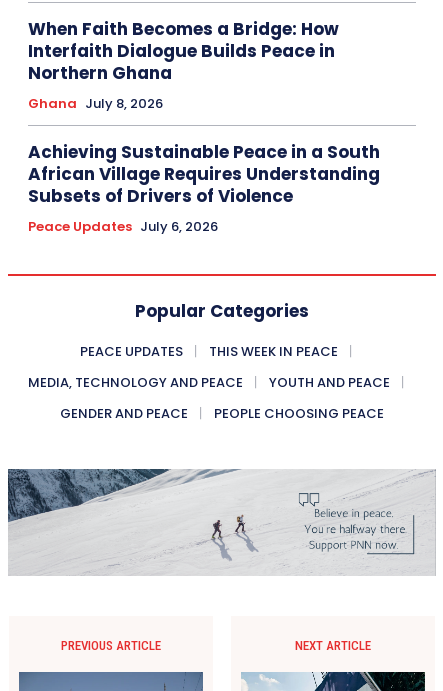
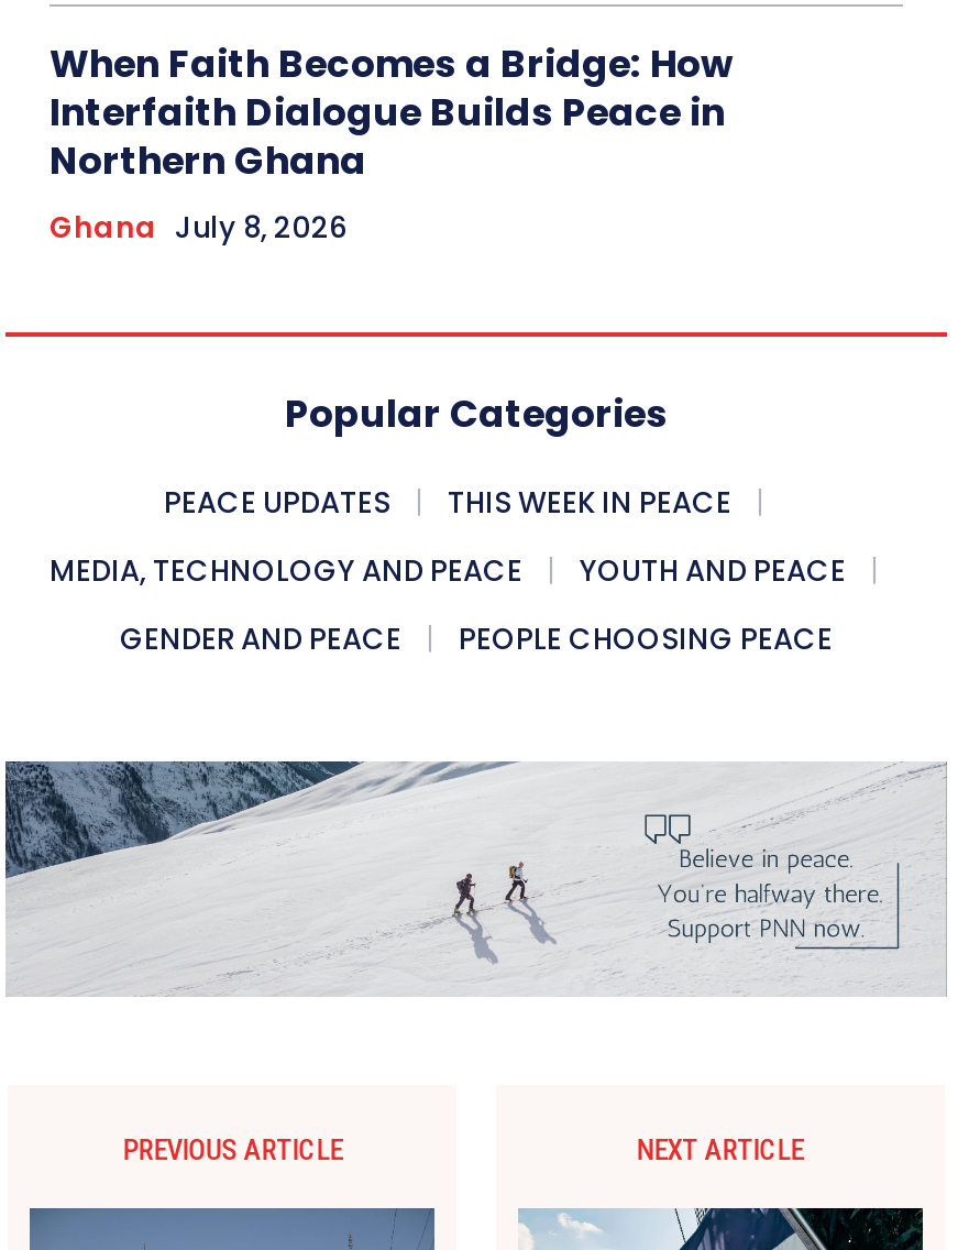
- Achieving Sustainable Peace in a South
- African Village Requires Understanding
- Subsets of Drivers of Violence
- Peace Updates July 6, 2026
